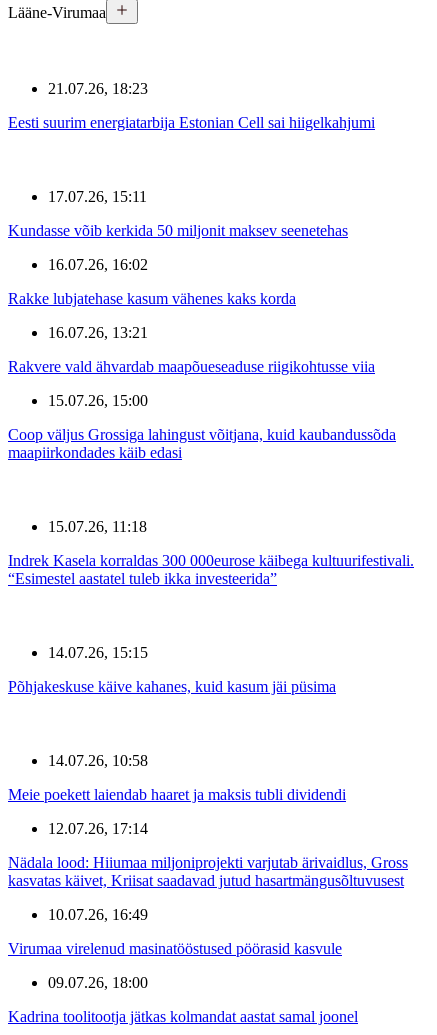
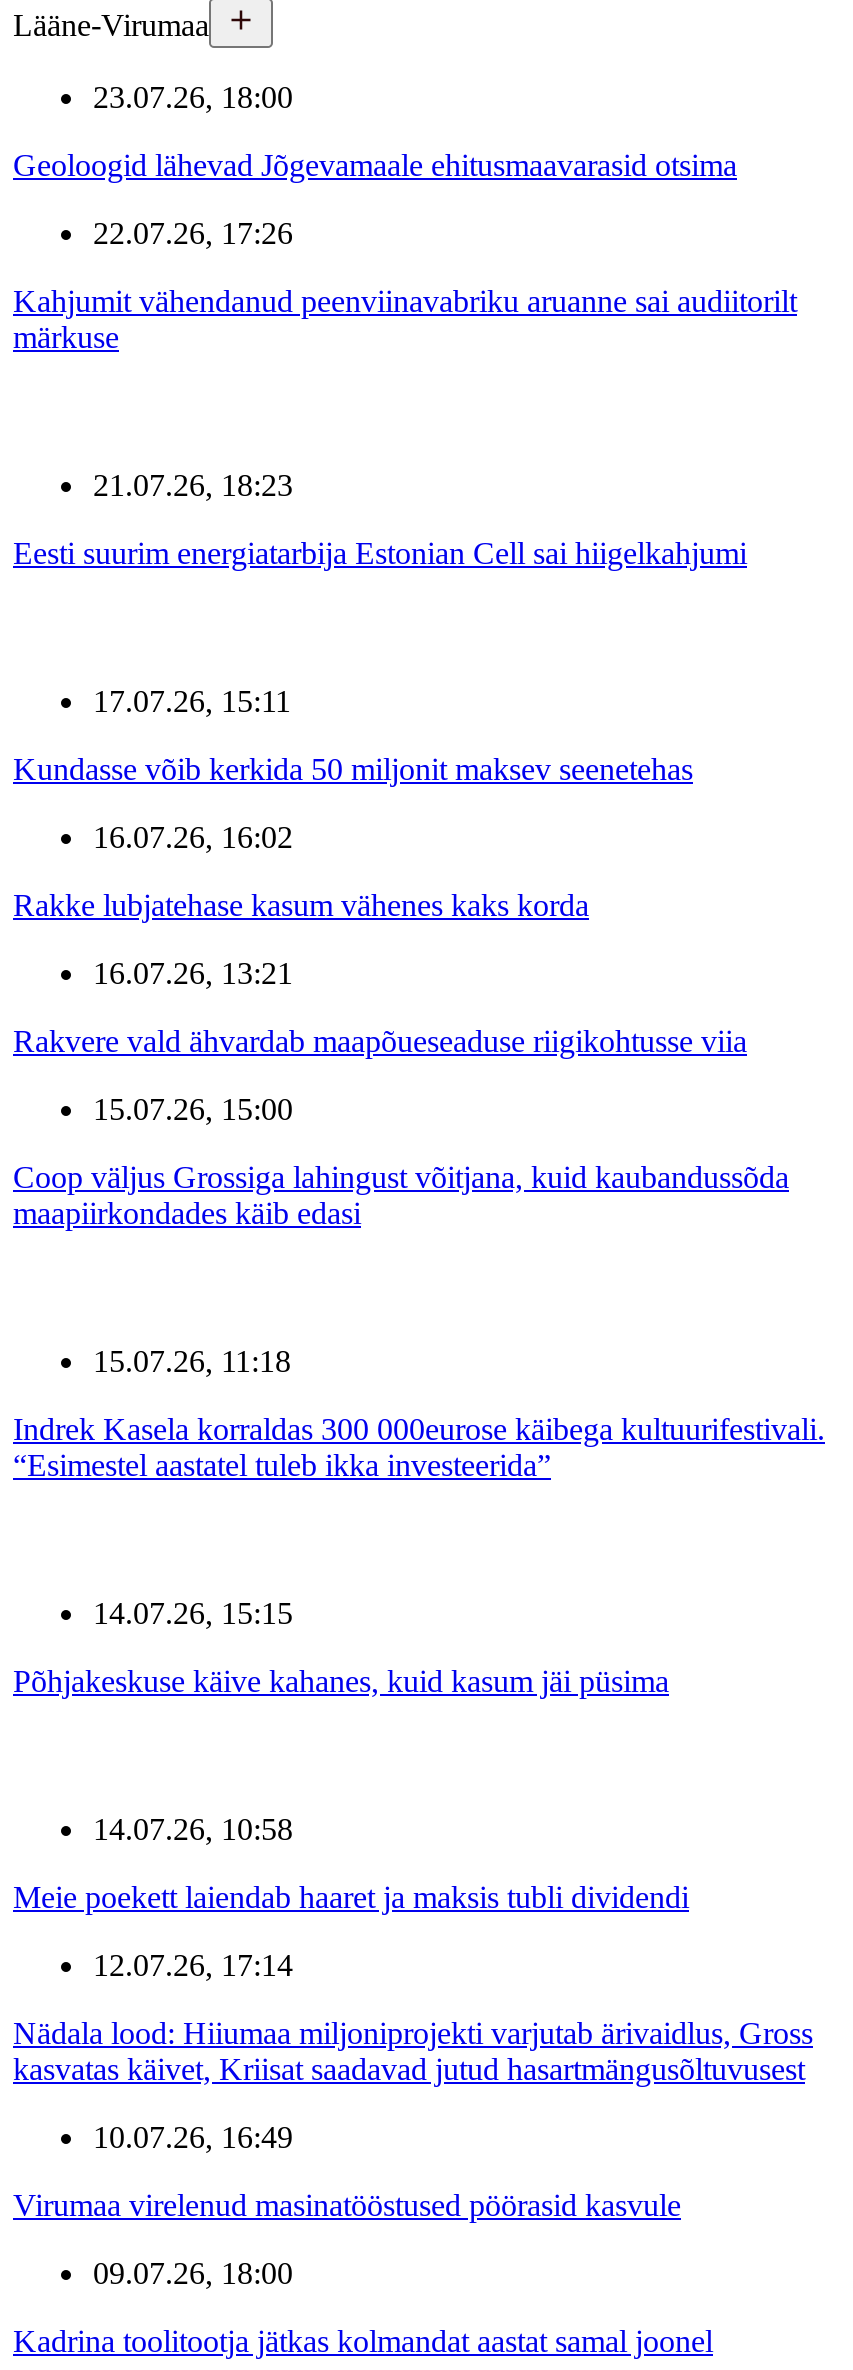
+ 23.07.26, 18:00
+ Geoloogid lähevad Jõgevamaale ehitusmaavarasid otsima
+ 22.07.26, 17:26
+ Kahjumit vähendanud peenviinavabriku aruanne sai audiitorilt
+ märkuse
